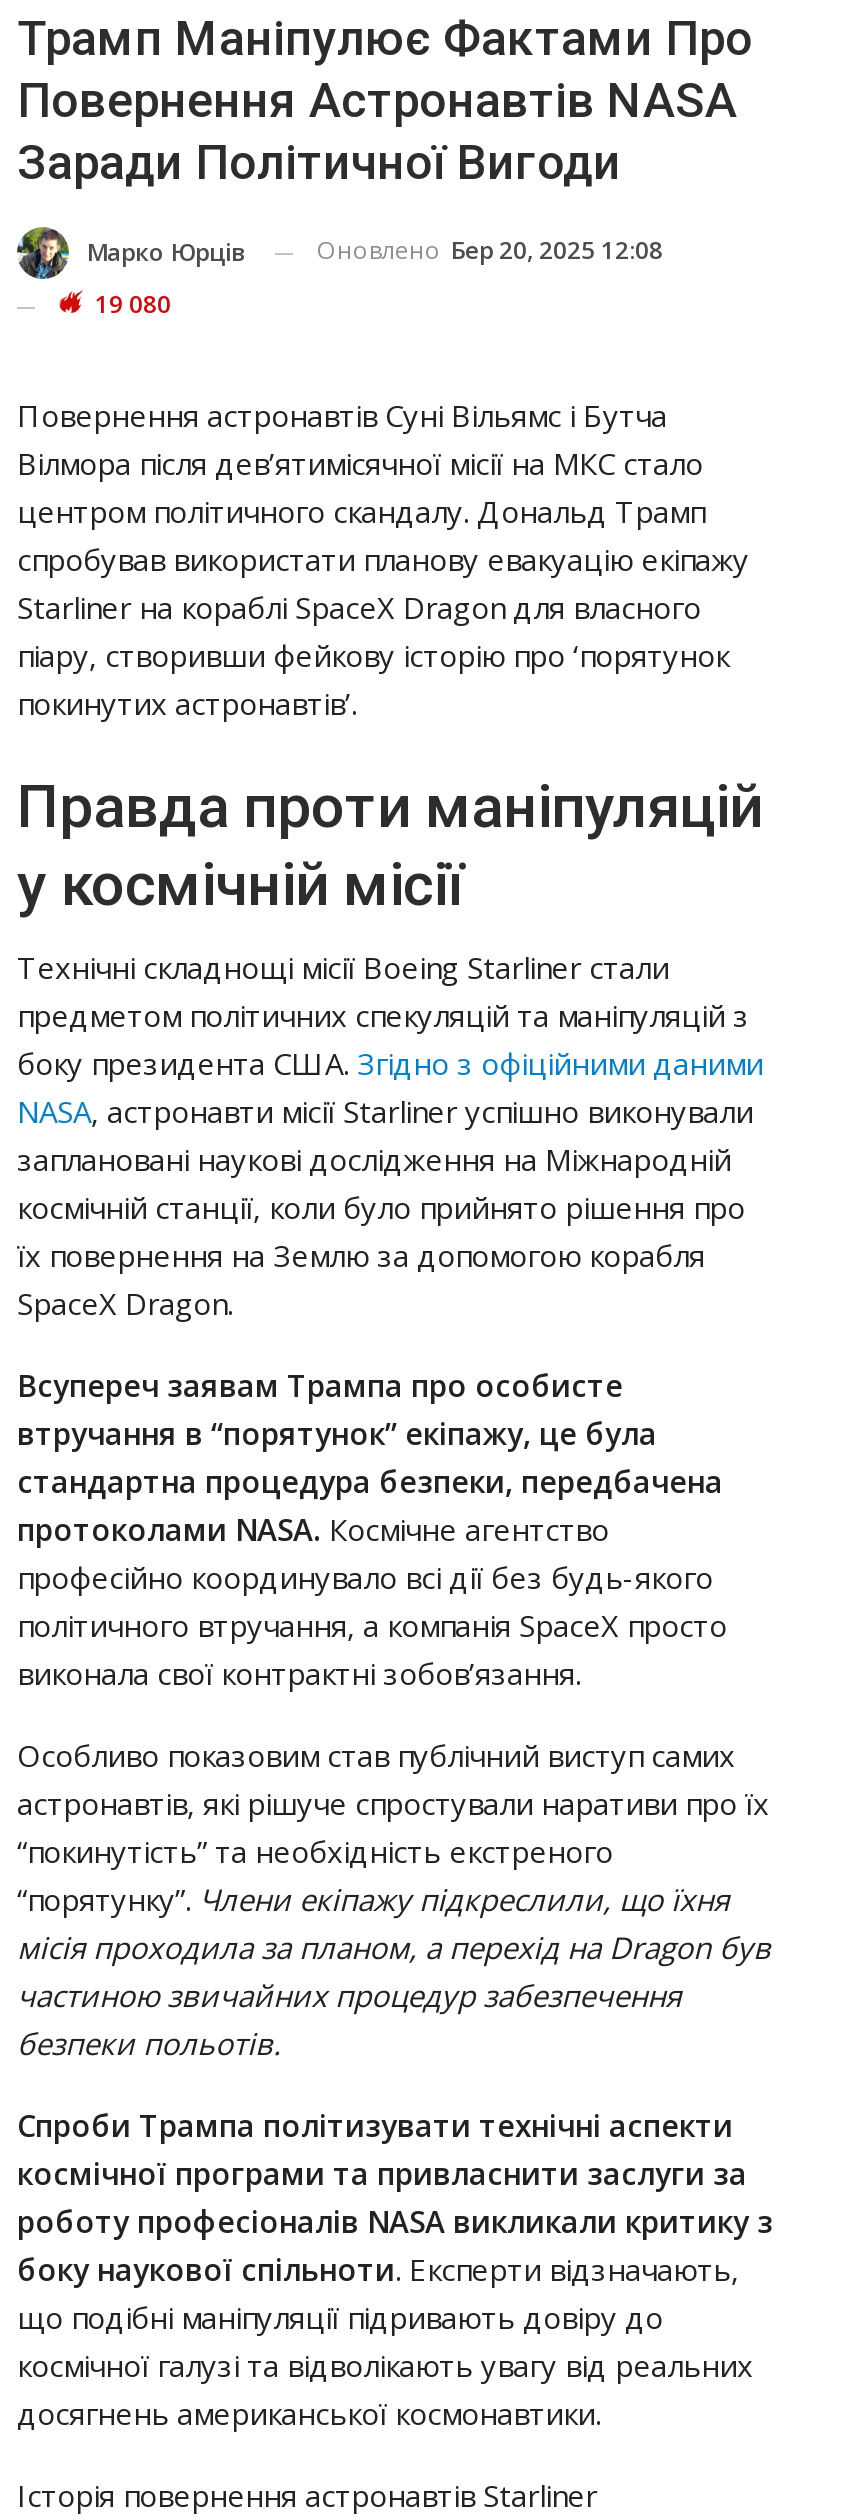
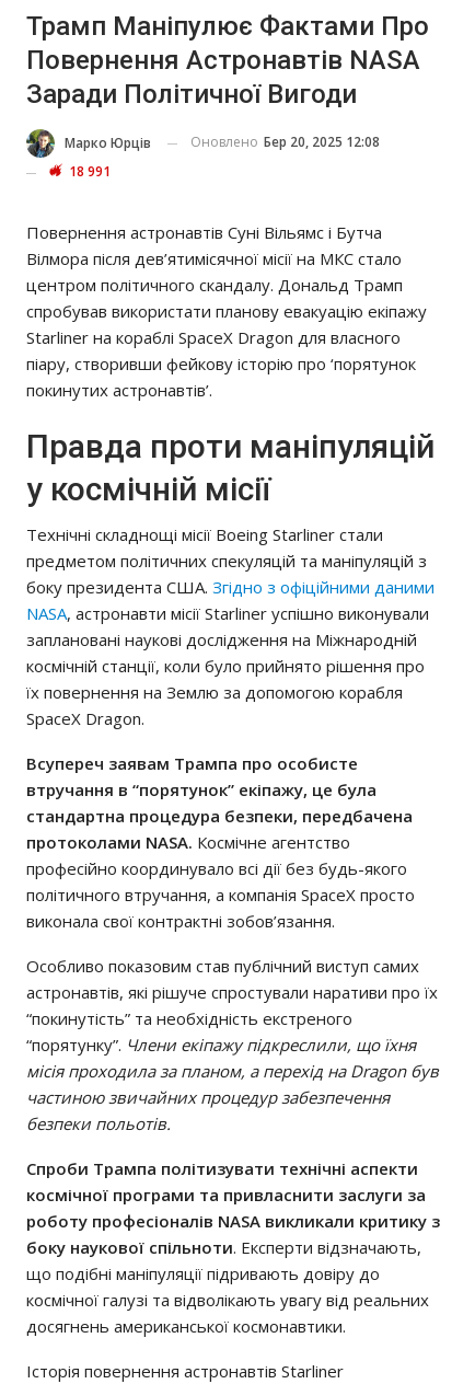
- 19 080
+ 18 991
